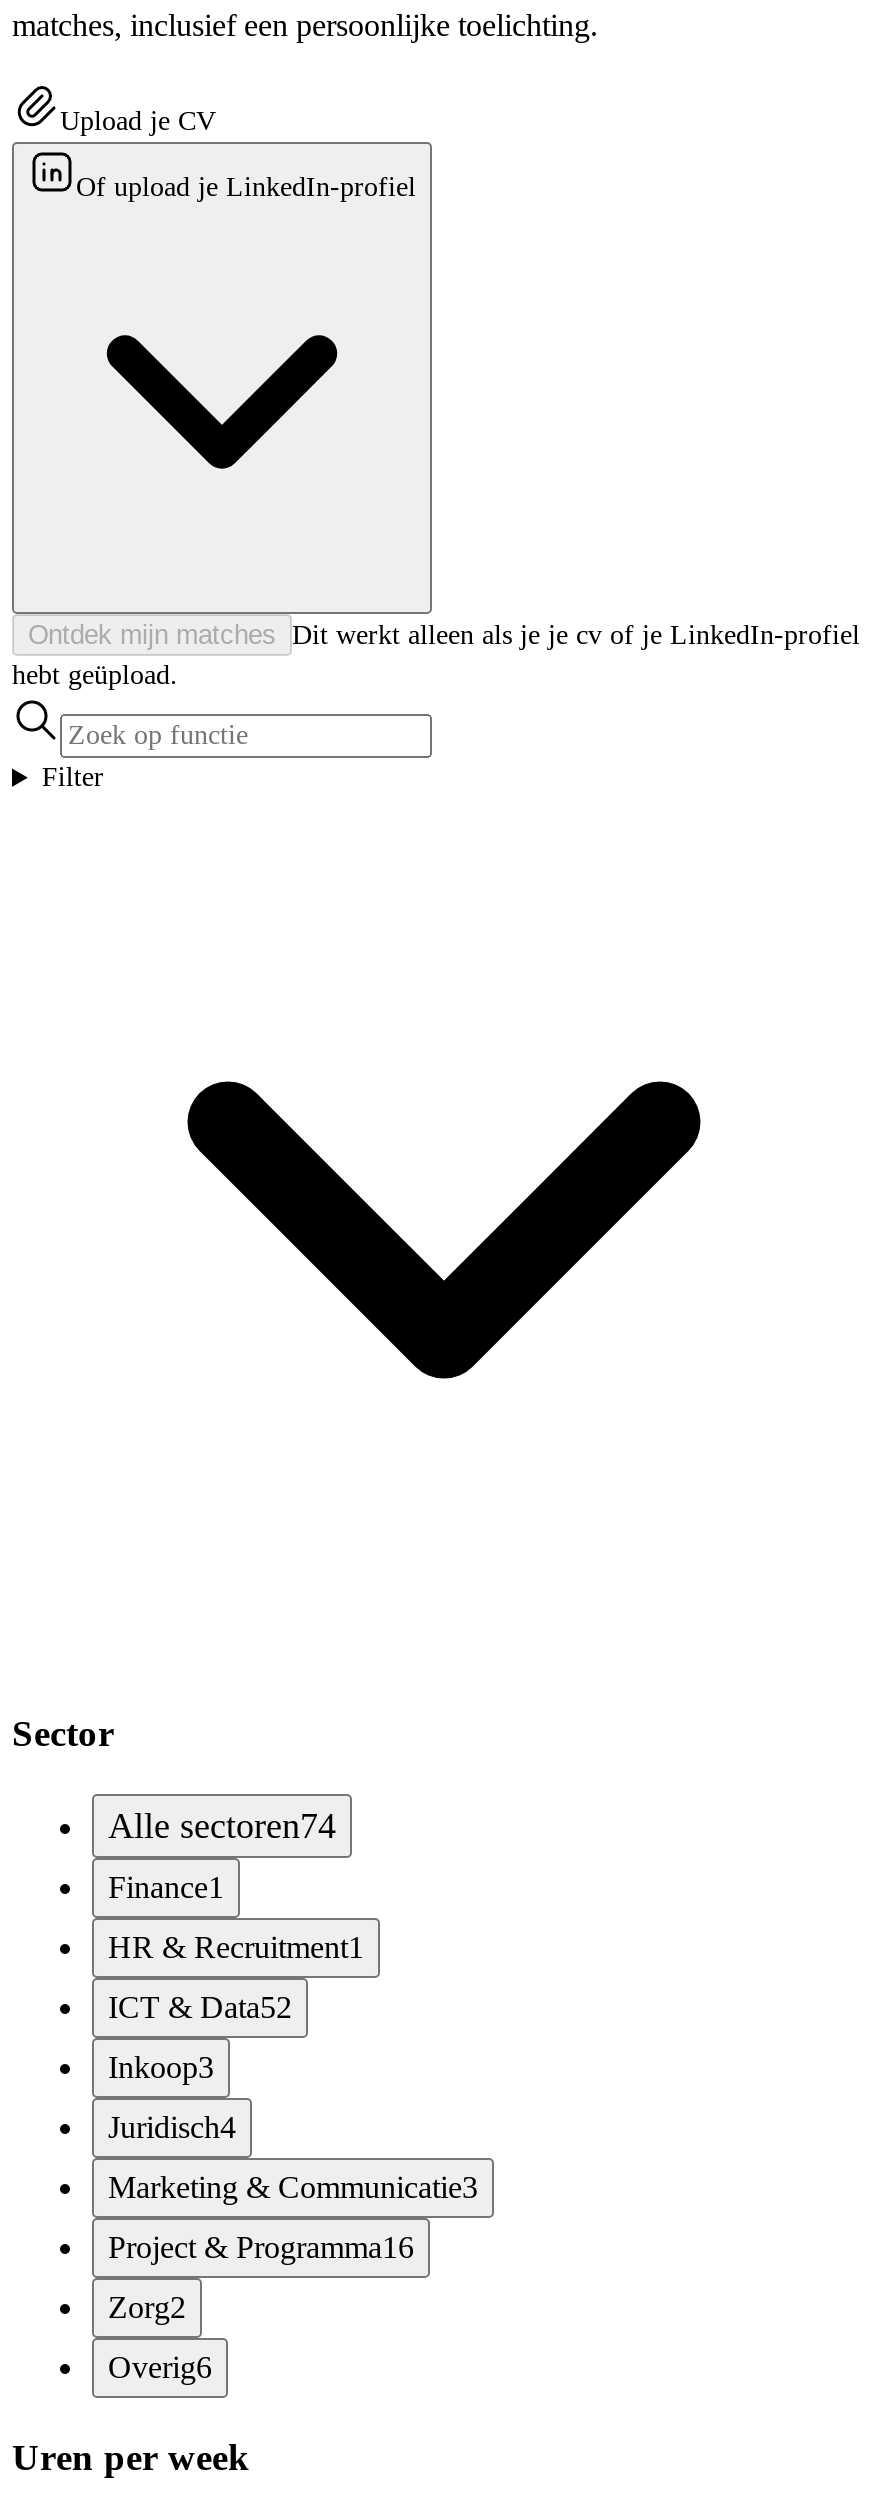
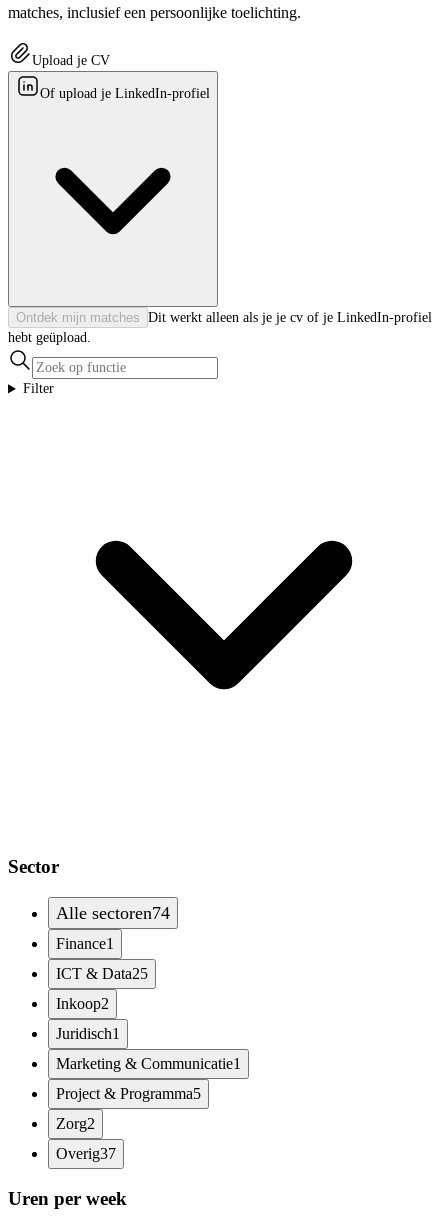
- HR & Recruitment1
- ICT & Data52
- Inkoop3
- Juridisch4
- Marketing & Communicatie3
- Project & Programma16
+ ICT & Data25
+ Inkoop2
+ Juridisch 1
+ Marketing & Communicatie1
+ Project & Programma5

- Overig6
+ Overig37
